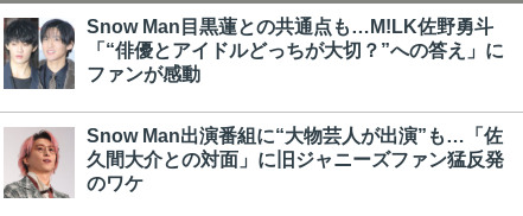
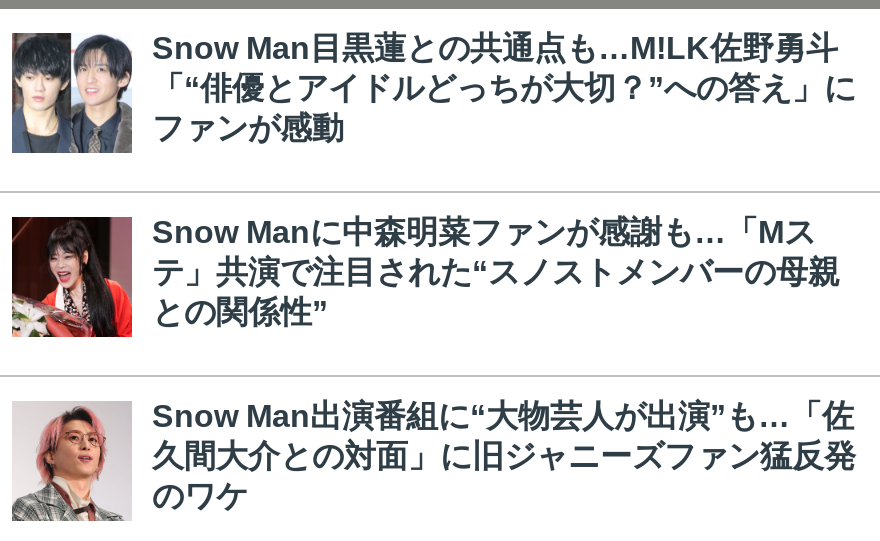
+ [image]
+ Snow Manに中森明菜ファンが感謝も…「Mス
+ テ」共演で注目された“スノストメンバーの母親
+ との関係性”
